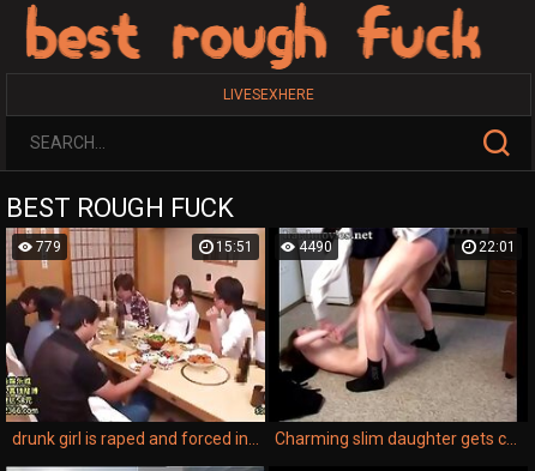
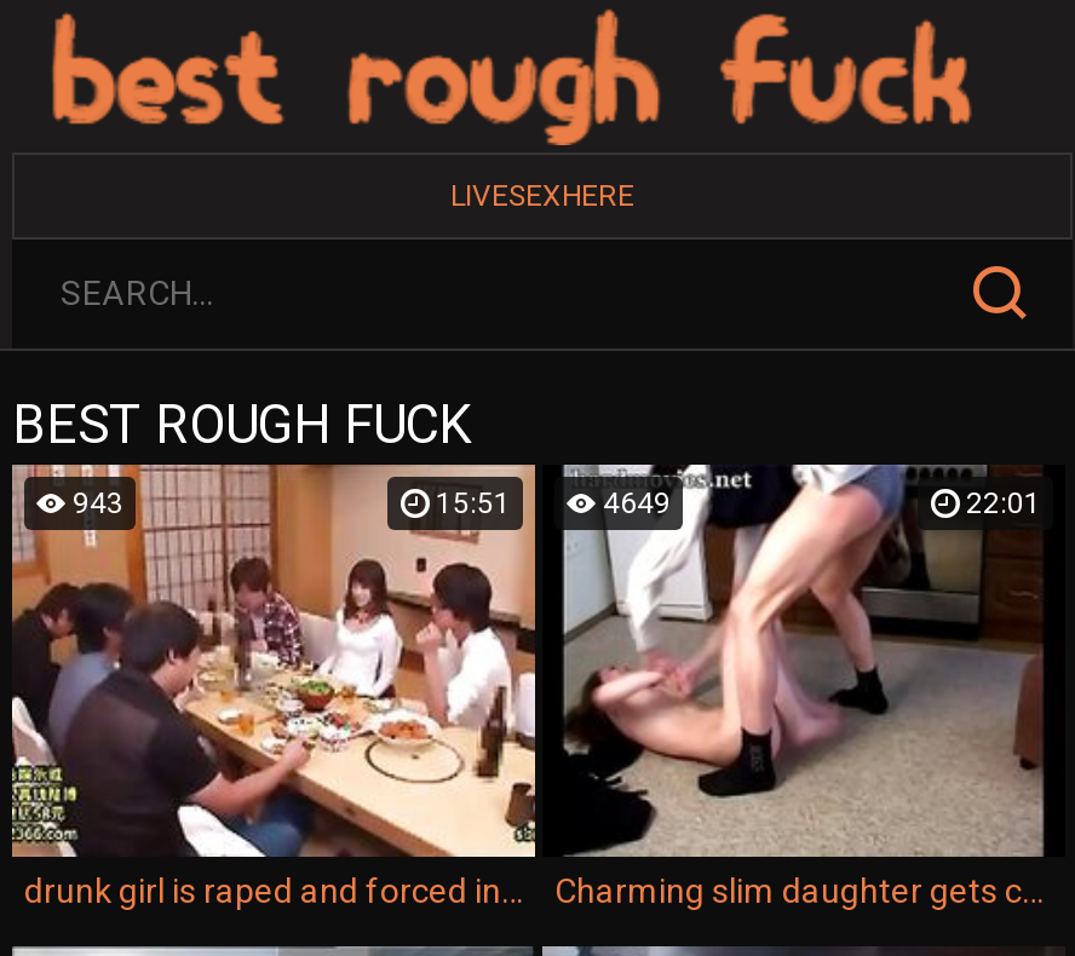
- 779
+ 943

- 4490
+ 4649
